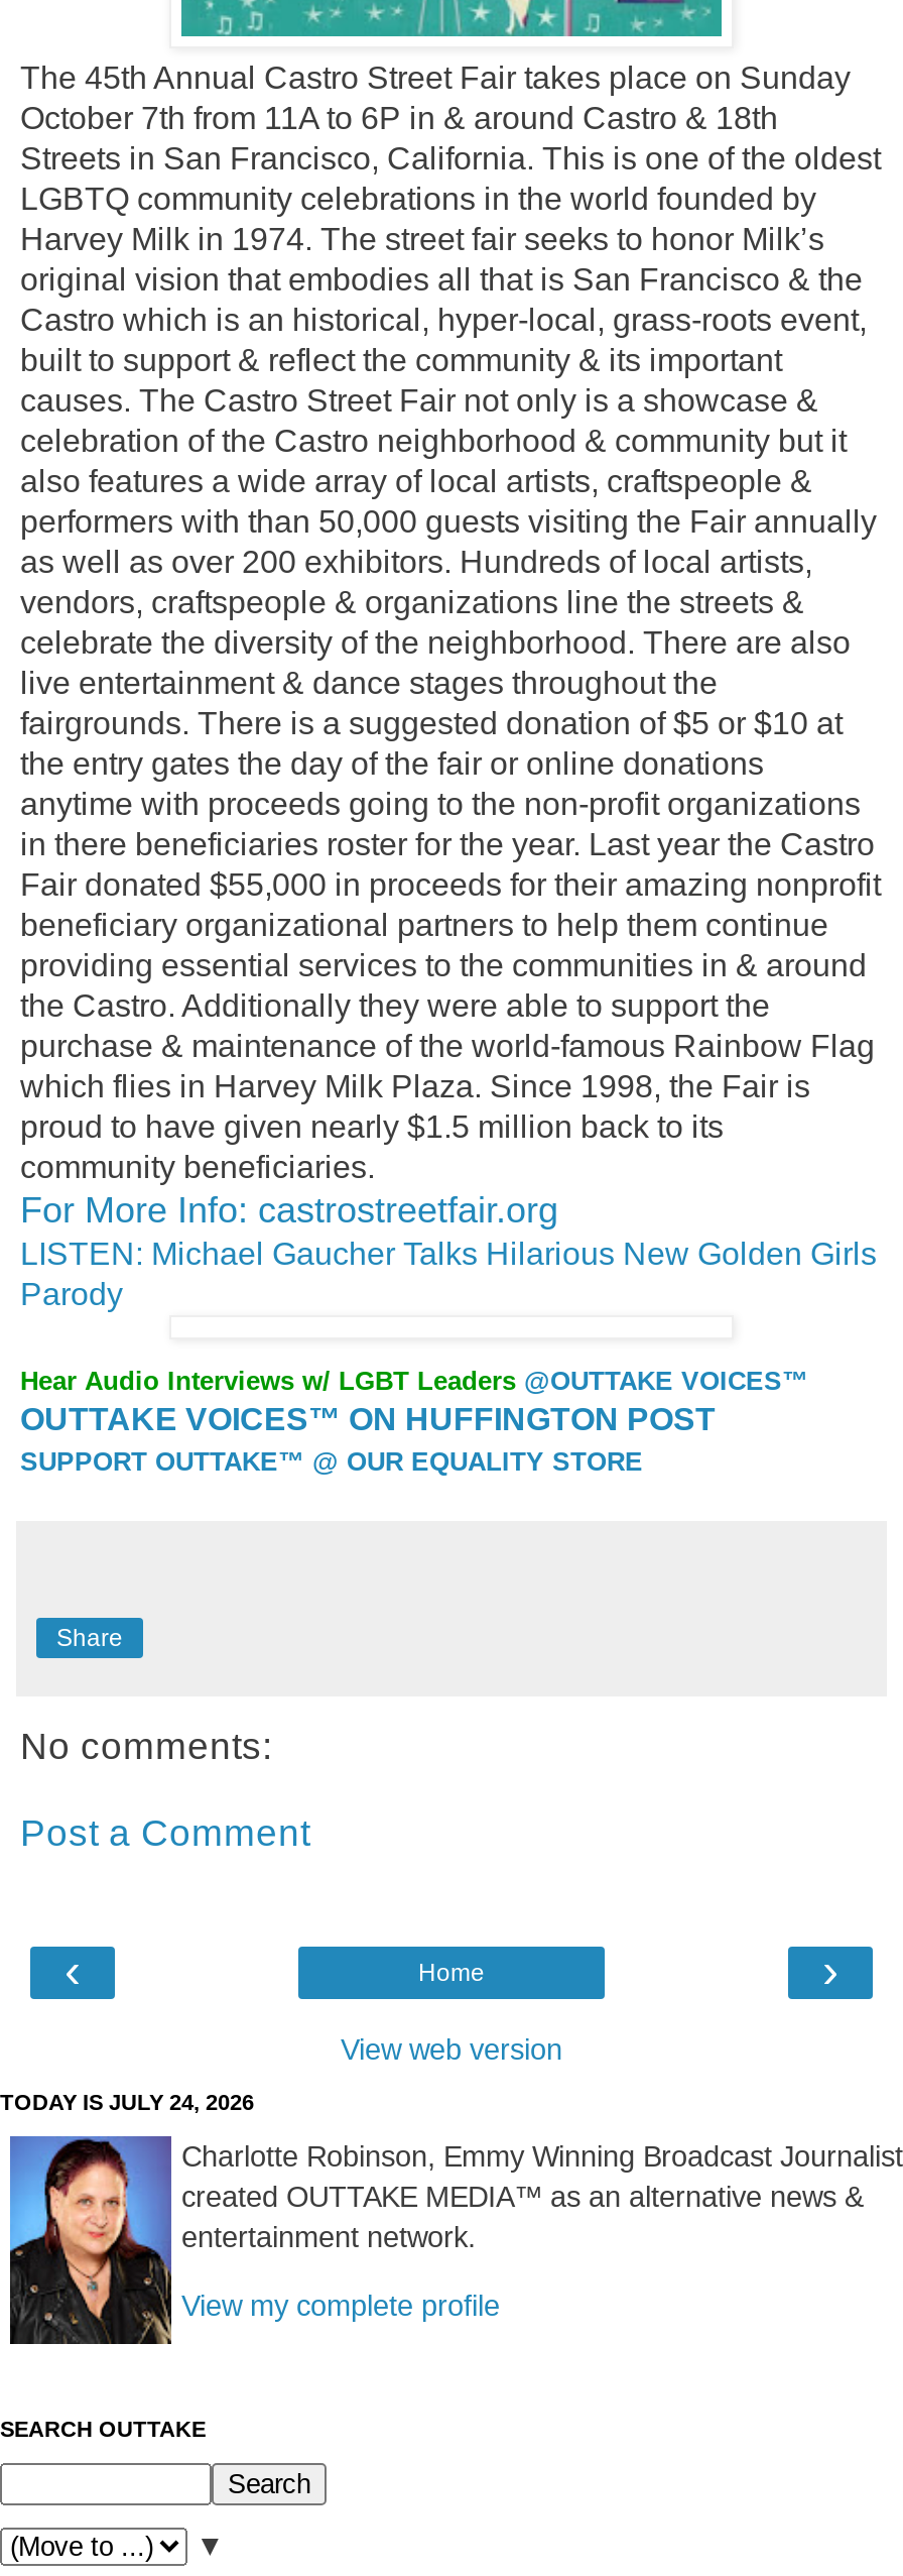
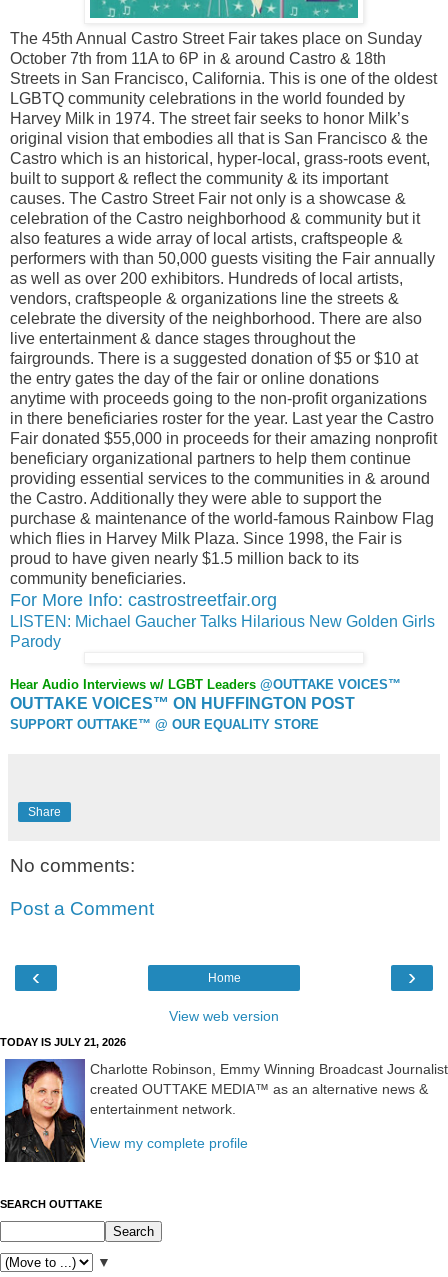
- TODAY IS JULY 24, 2026
+ TODAY IS JULY 21, 2026
